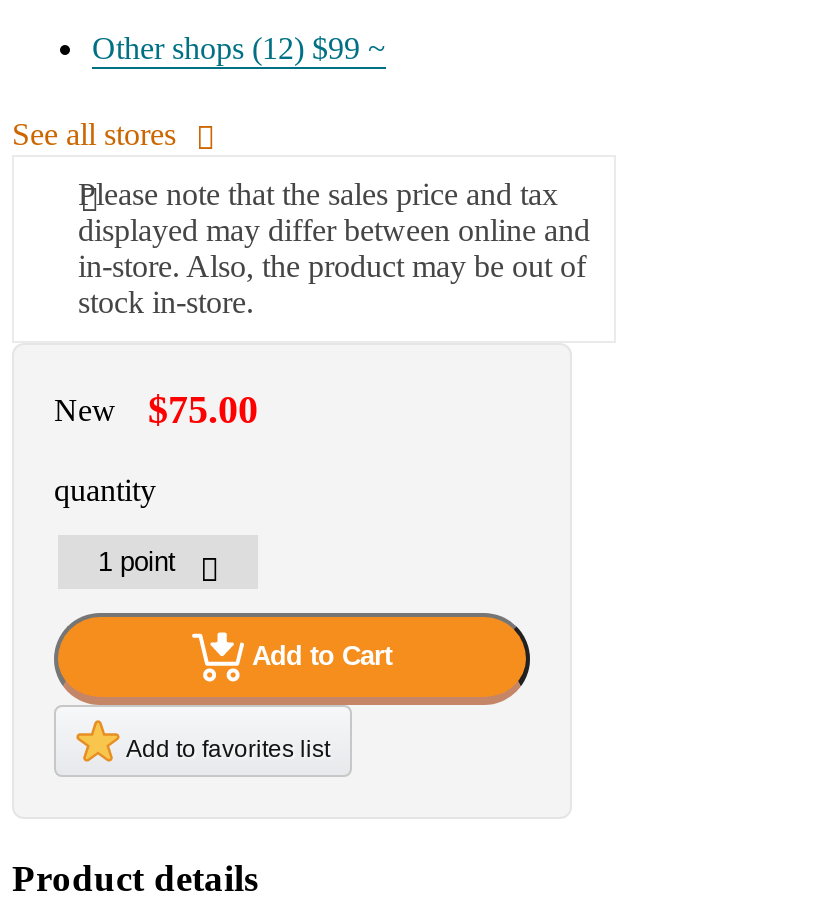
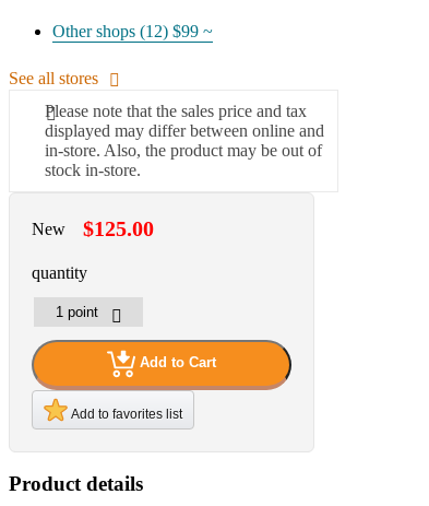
- New $75.00
+ New $125.00
